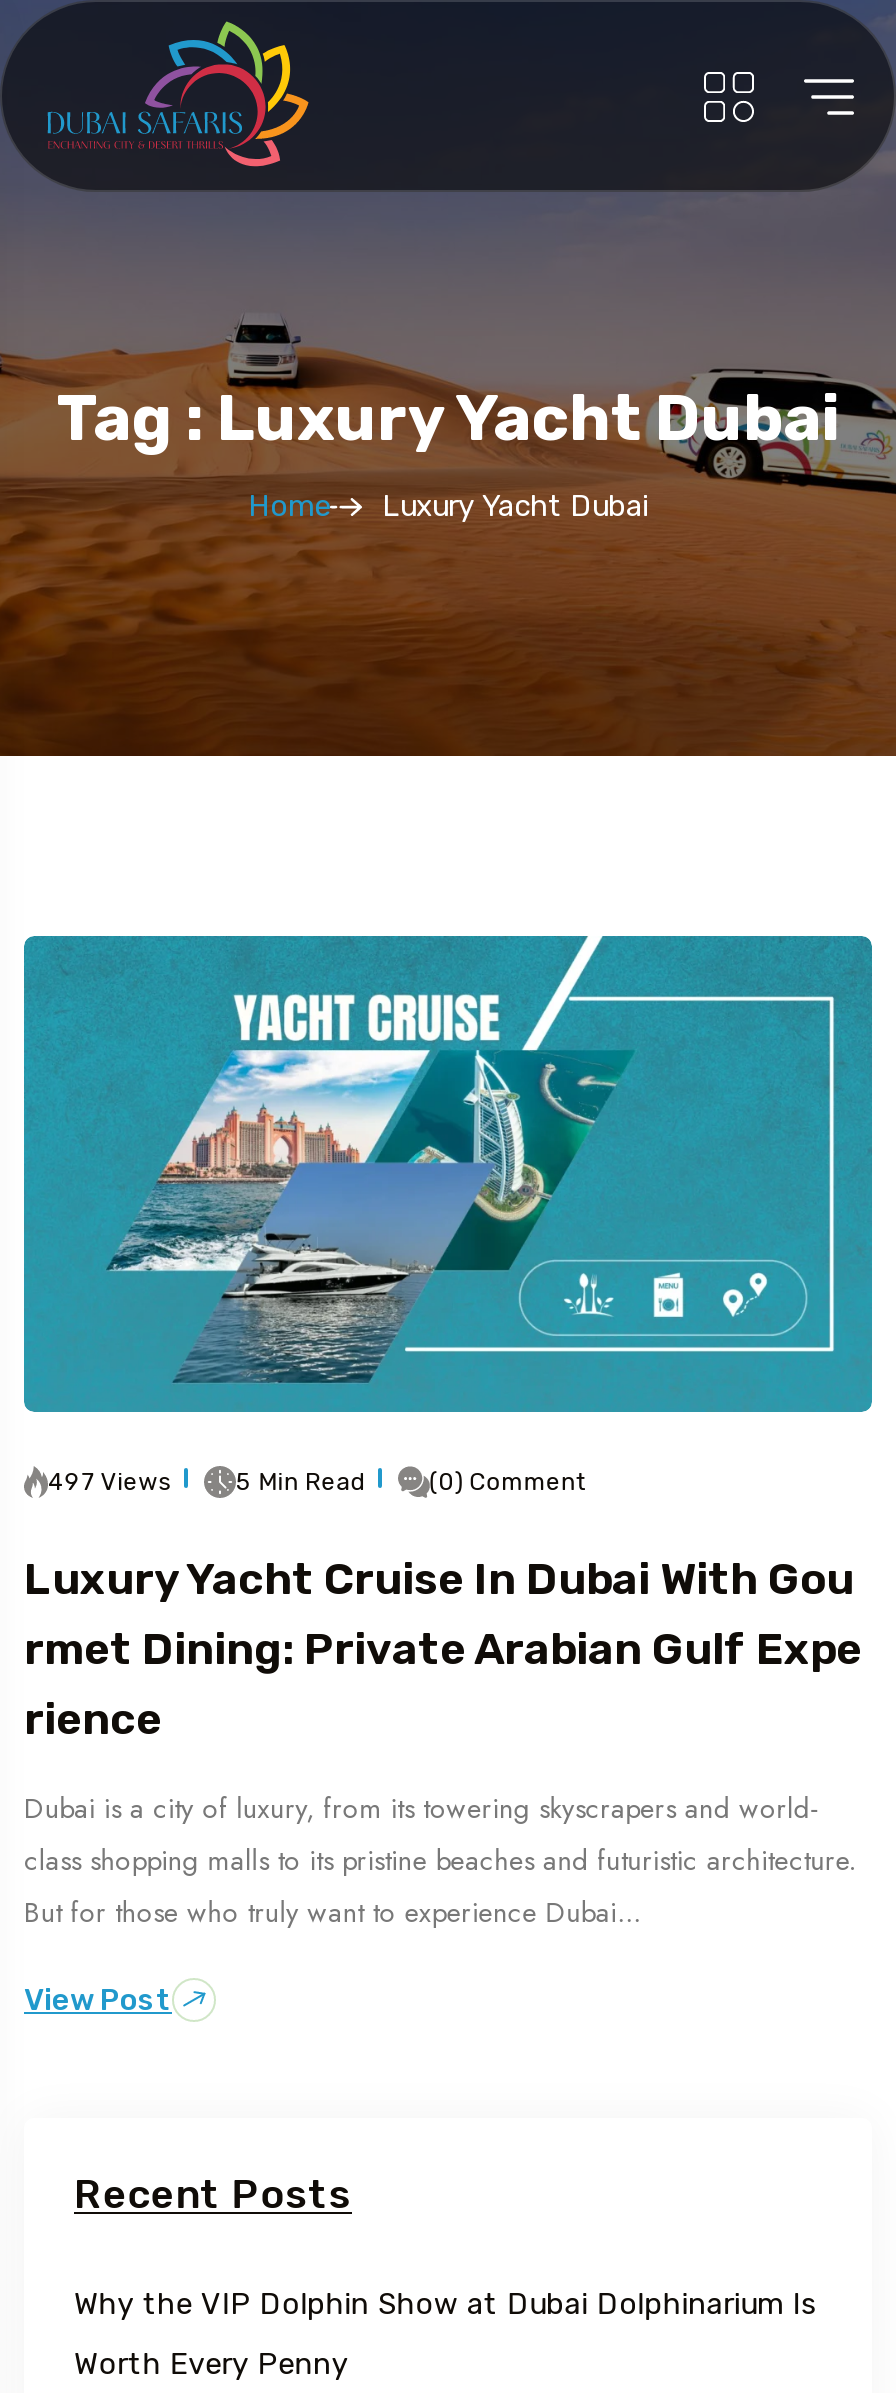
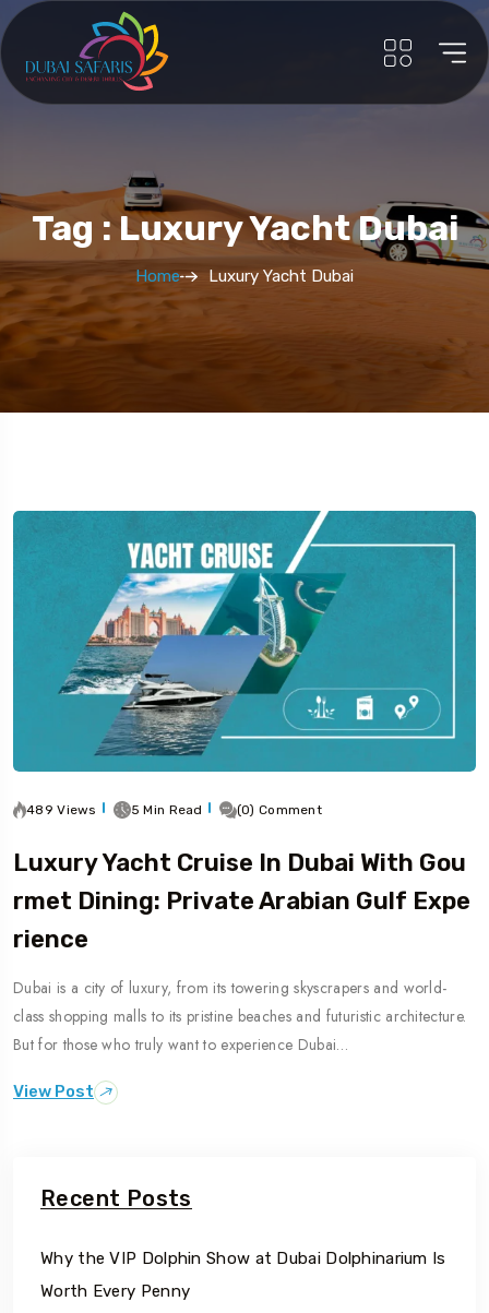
- 497 Views
+ 489 Views
